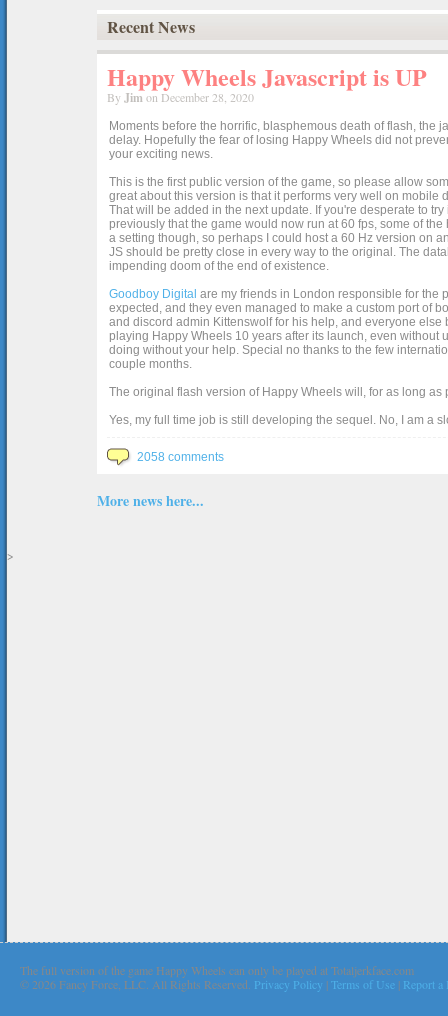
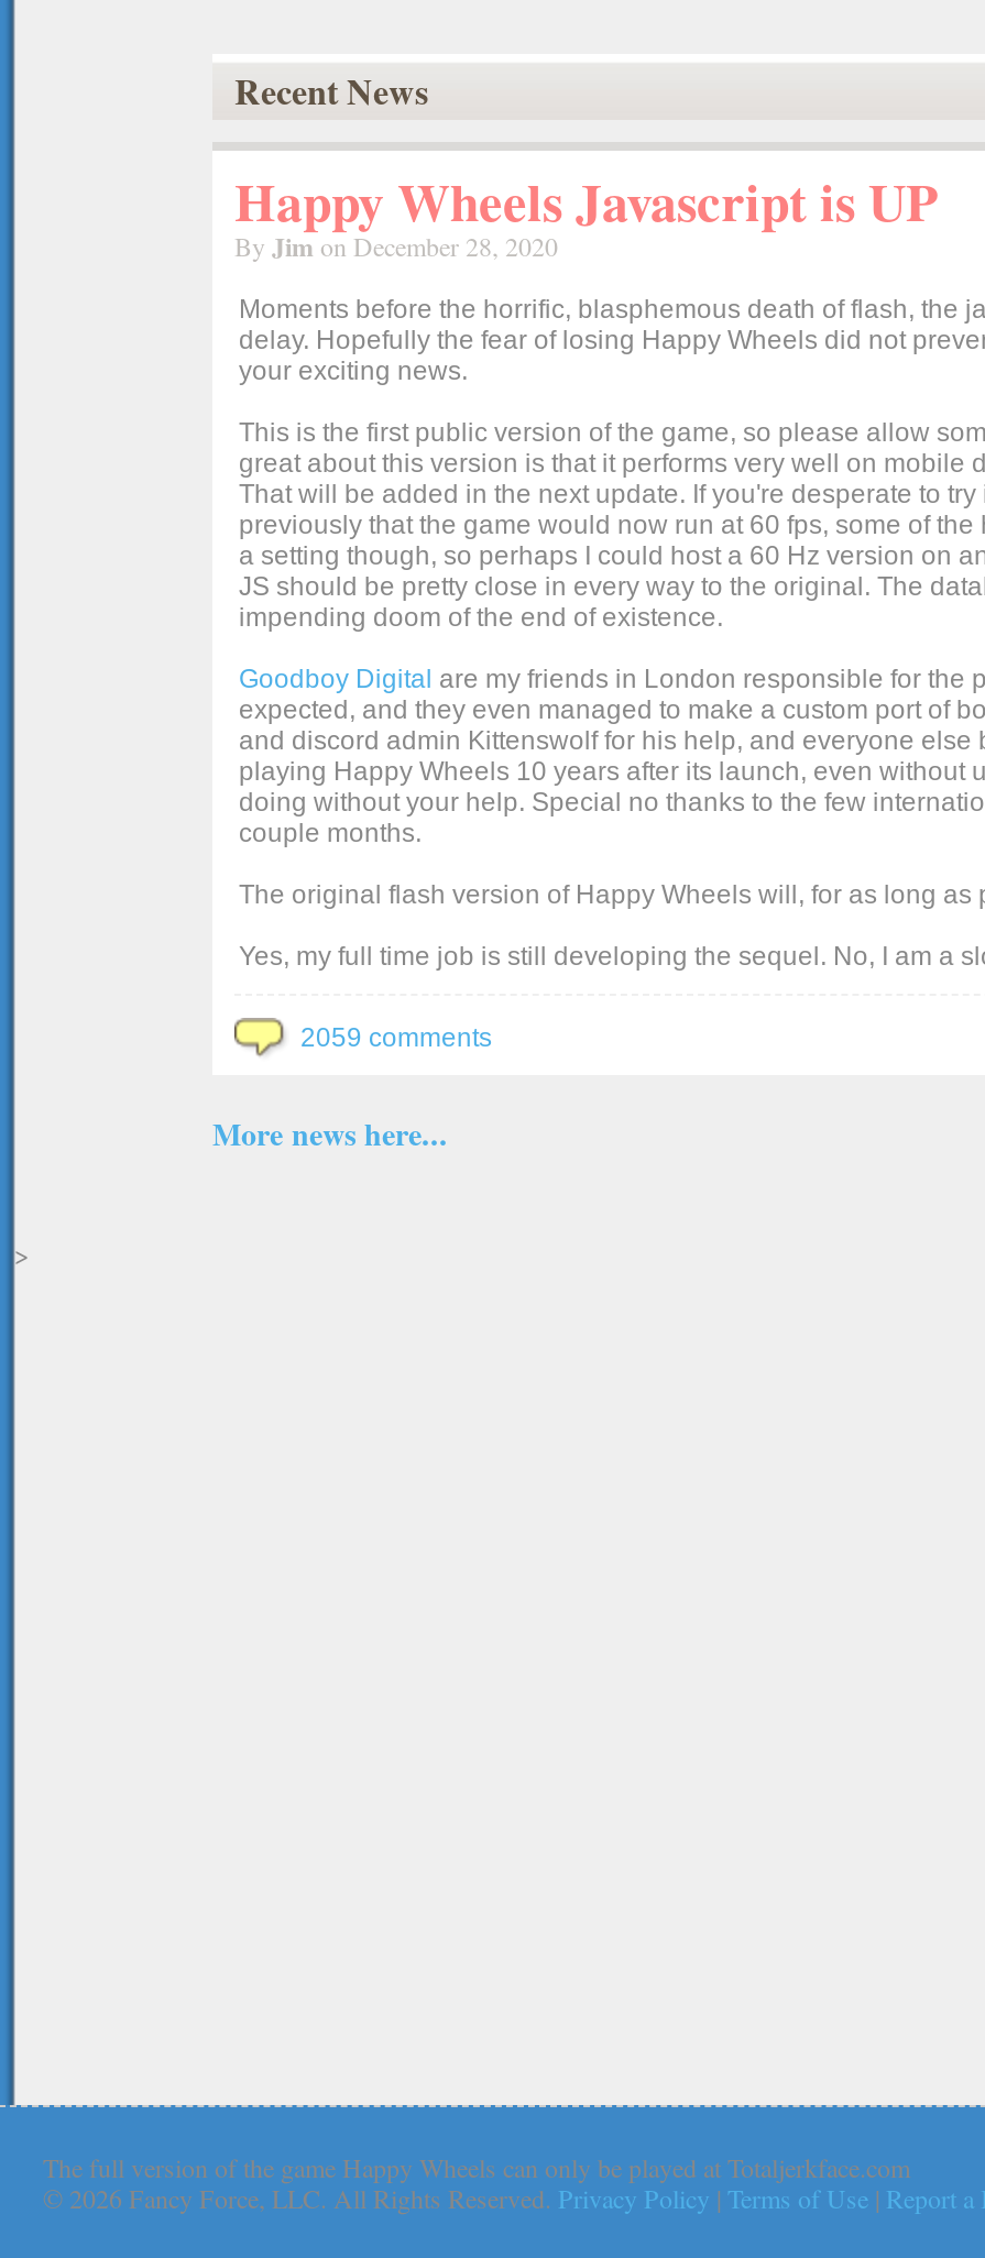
- 2058 comments
+ 2059 comments
